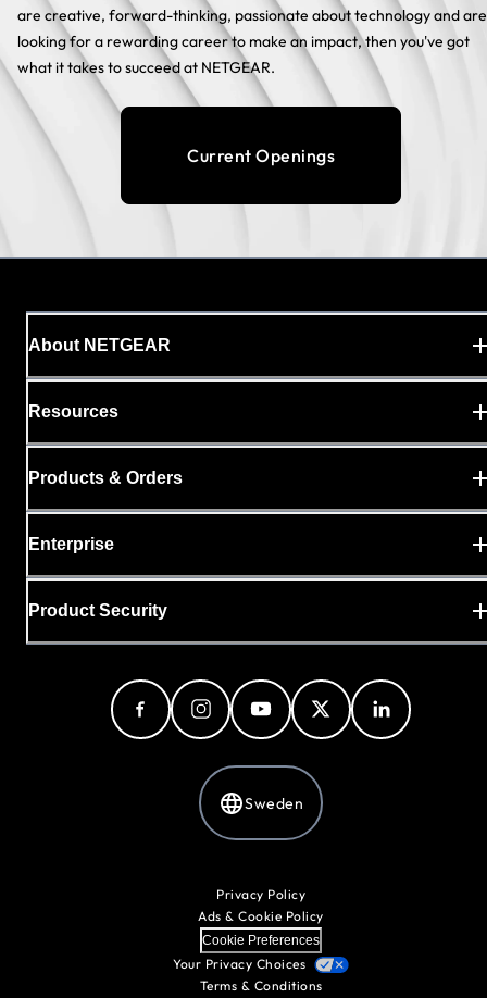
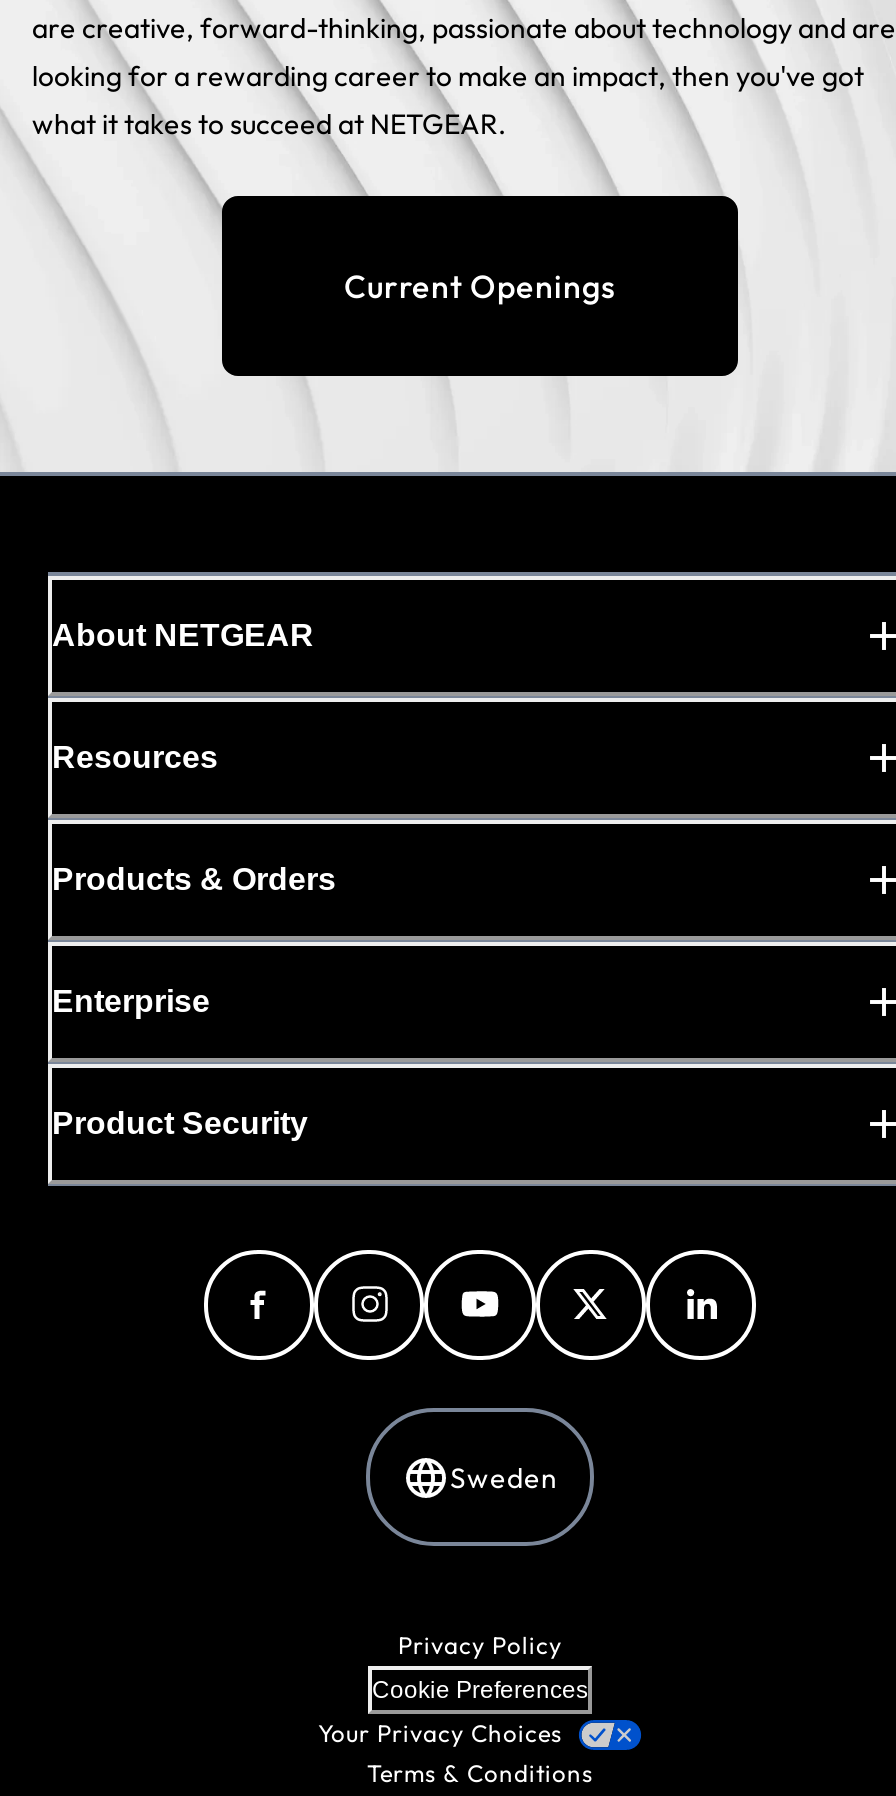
- Ads & Cookie Policy
